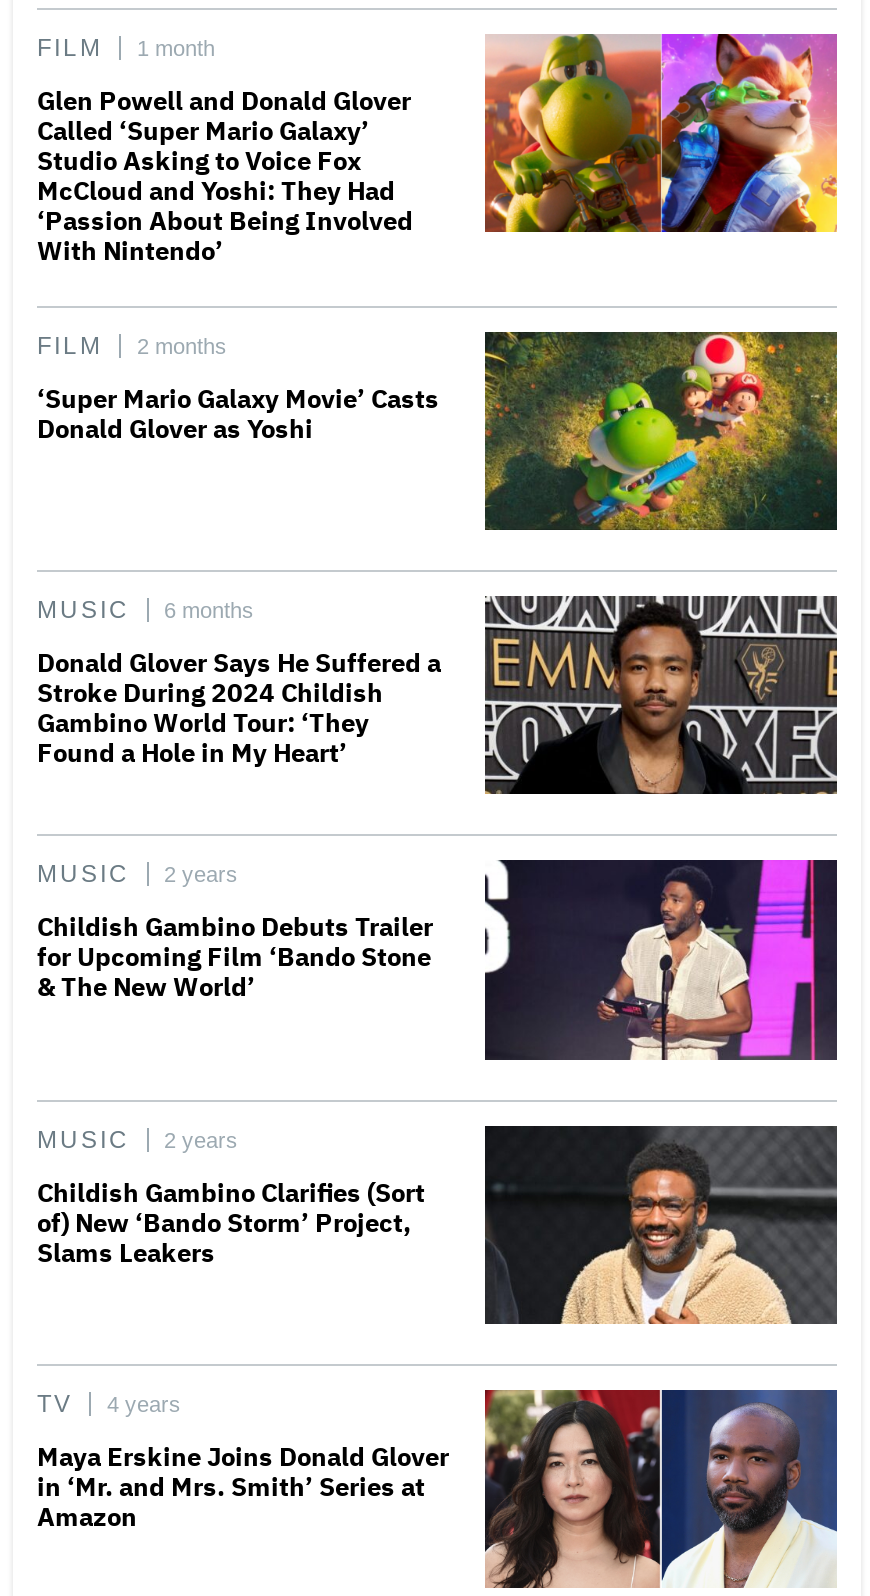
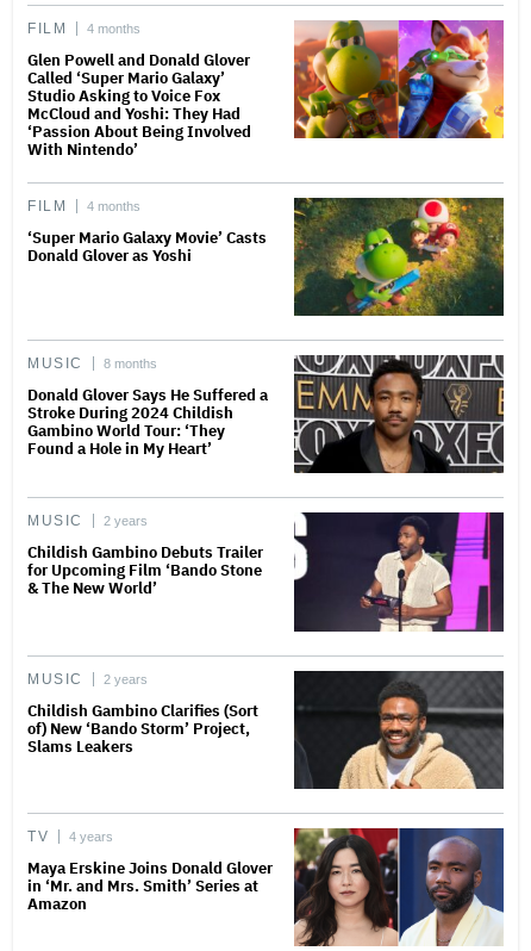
- FILM 1 month
+ FILM 4 months

- FILM 2 months
+ FILM 4 months

- MUSIC 6 months
+ MUSIC 8 months
